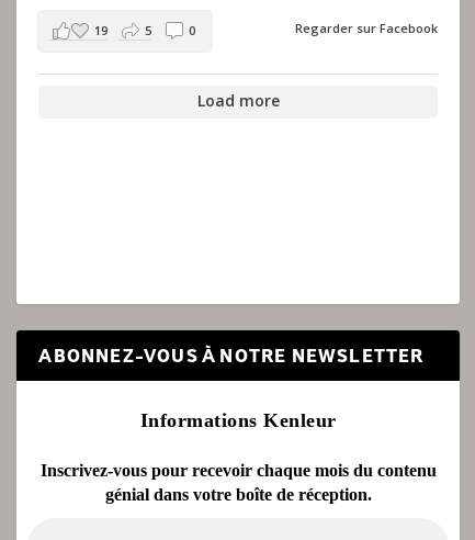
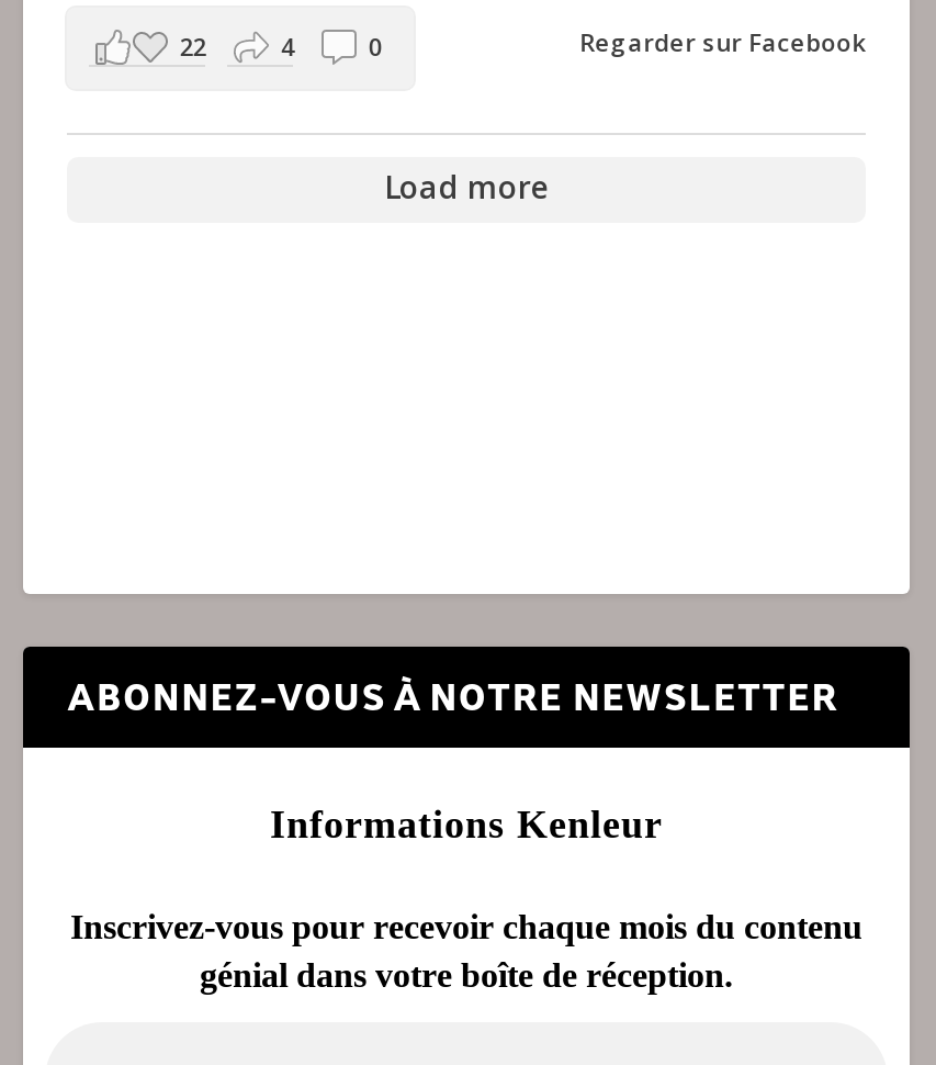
- 19
+ 22

- 5
+ 4
